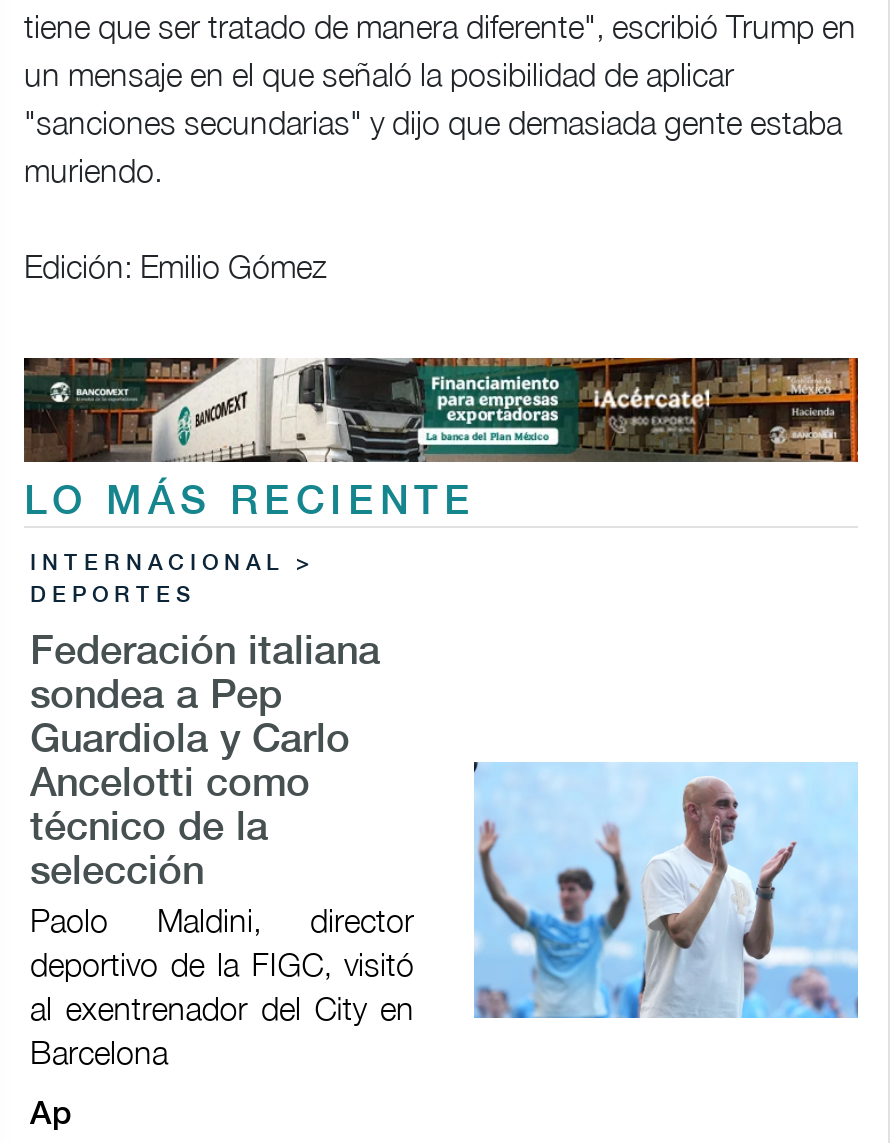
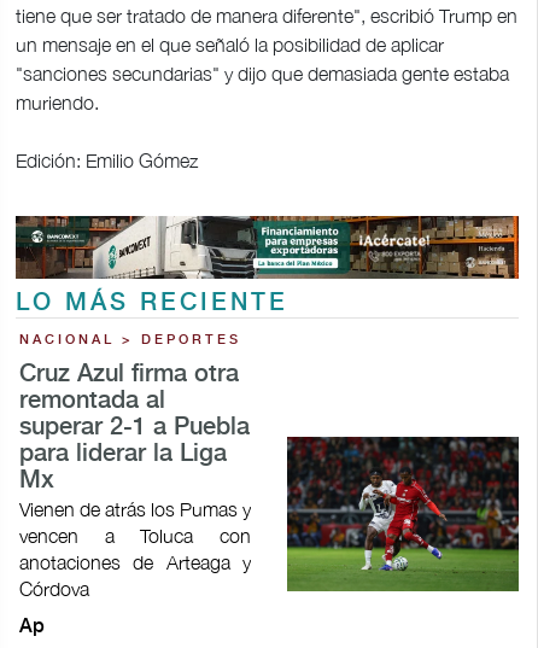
- INTERNACIONAL >
- DEPORTES
+ NACIONAL > DEPORTES

- [image]
- Federación italiana
- sondea a Pep
- Guardiola y Carlo
- Ancelotti como
- técnico de la
- selección
- Paolo Maldini, director
- deportivo de la FIGC, visitó
- al exentrenador del City en
- Barcelona
+ [image]
+ Cruz Azul firma otra
+ remontada al
+ superar 2-1 a Puebla
+ para liderar la Liga
+ Mx
+ Vienen de atrás los Pumas y
+ vencen a Toluca con
+ anotaciones de Arteaga y
+ Córdova
